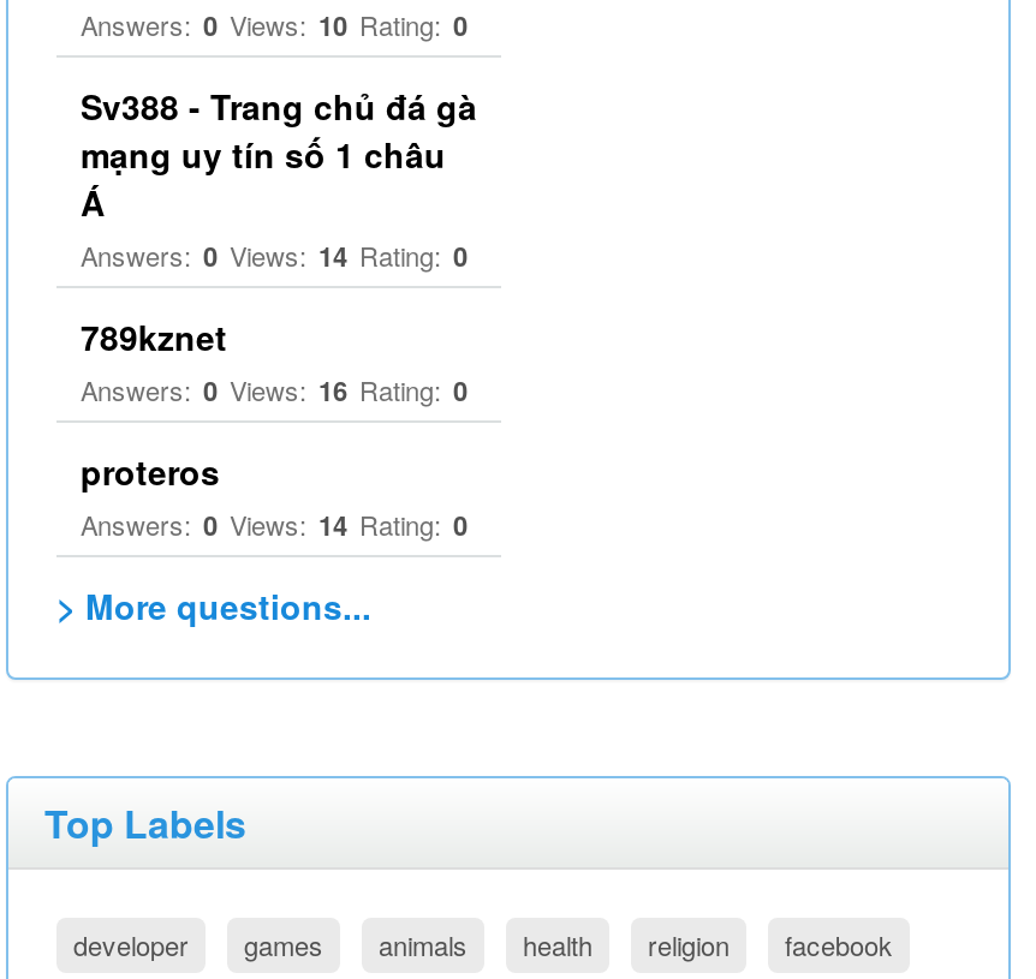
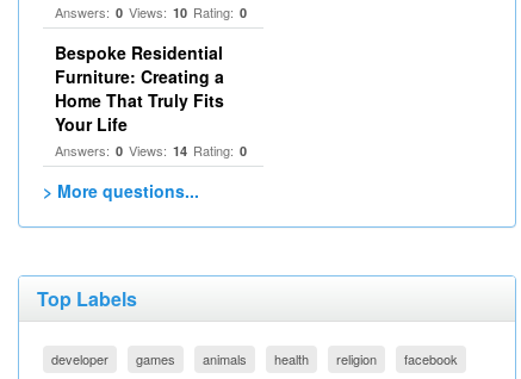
- Sv388 - Trang chủ đá gà
- mạng uy tín số 1 châu
- Á
- Answers: 0 Views: 14 Rating: 0
- 789kznet
- Answers: 0 Views: 16 Rating: 0
- proteros
+ Bespoke Residential
+ Furniture: Creating a
+ Home That Truly Fits
+ Your Life
